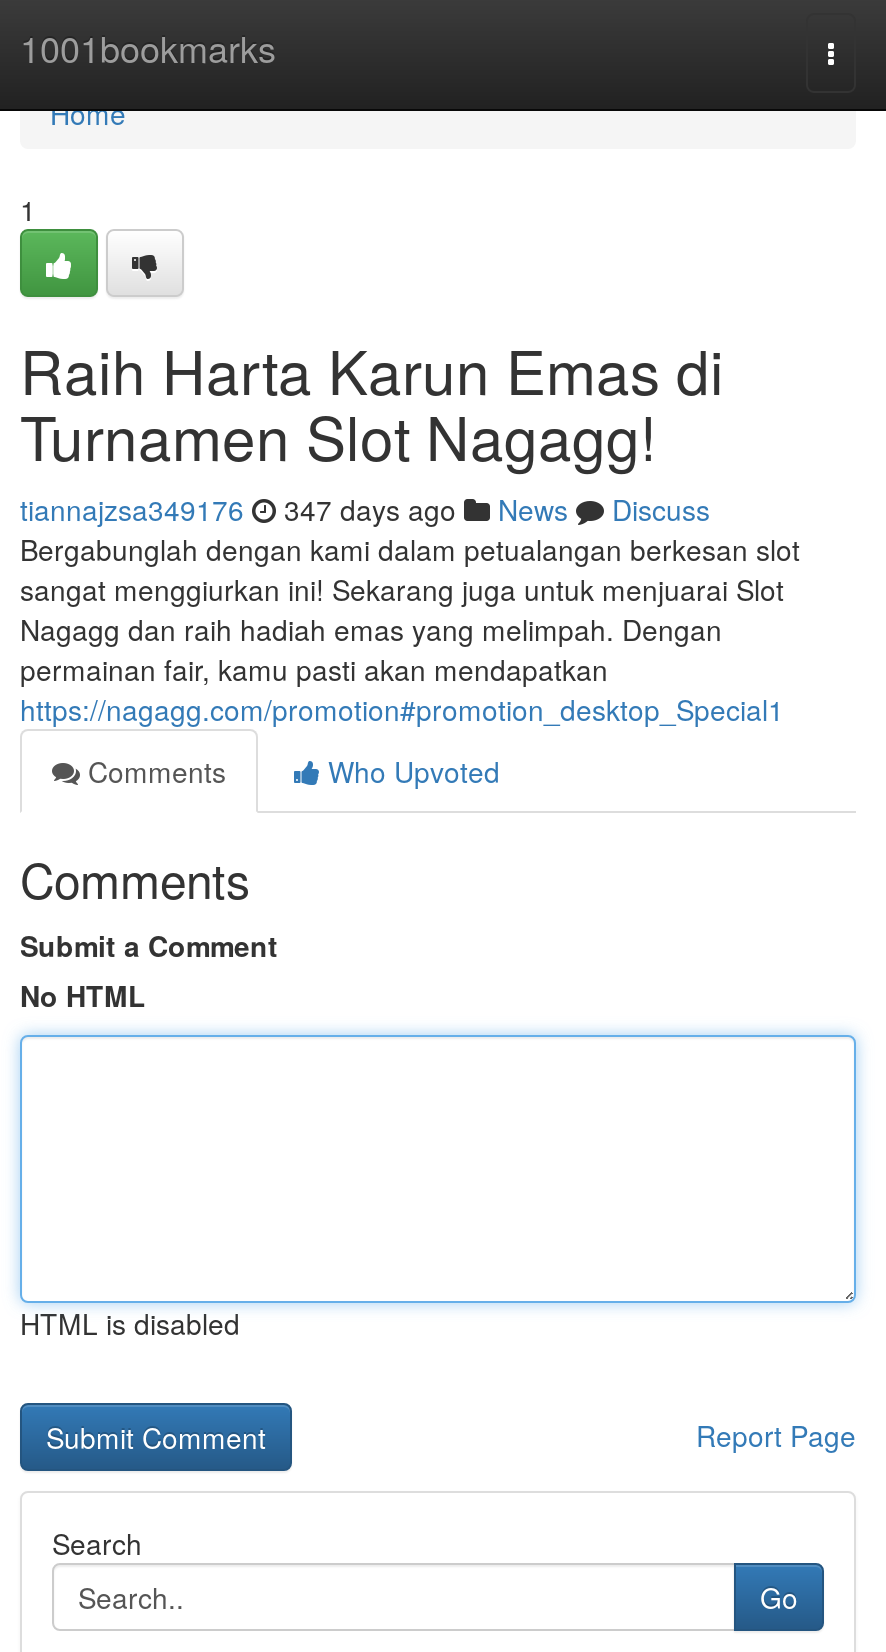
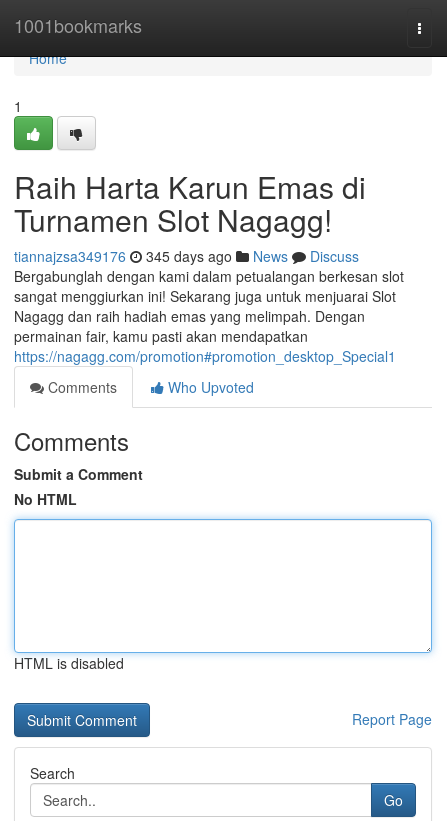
- tiannajzsa349176 347 days ago News Discuss
+ tiannajzsa349176 345 days ago News Discuss
